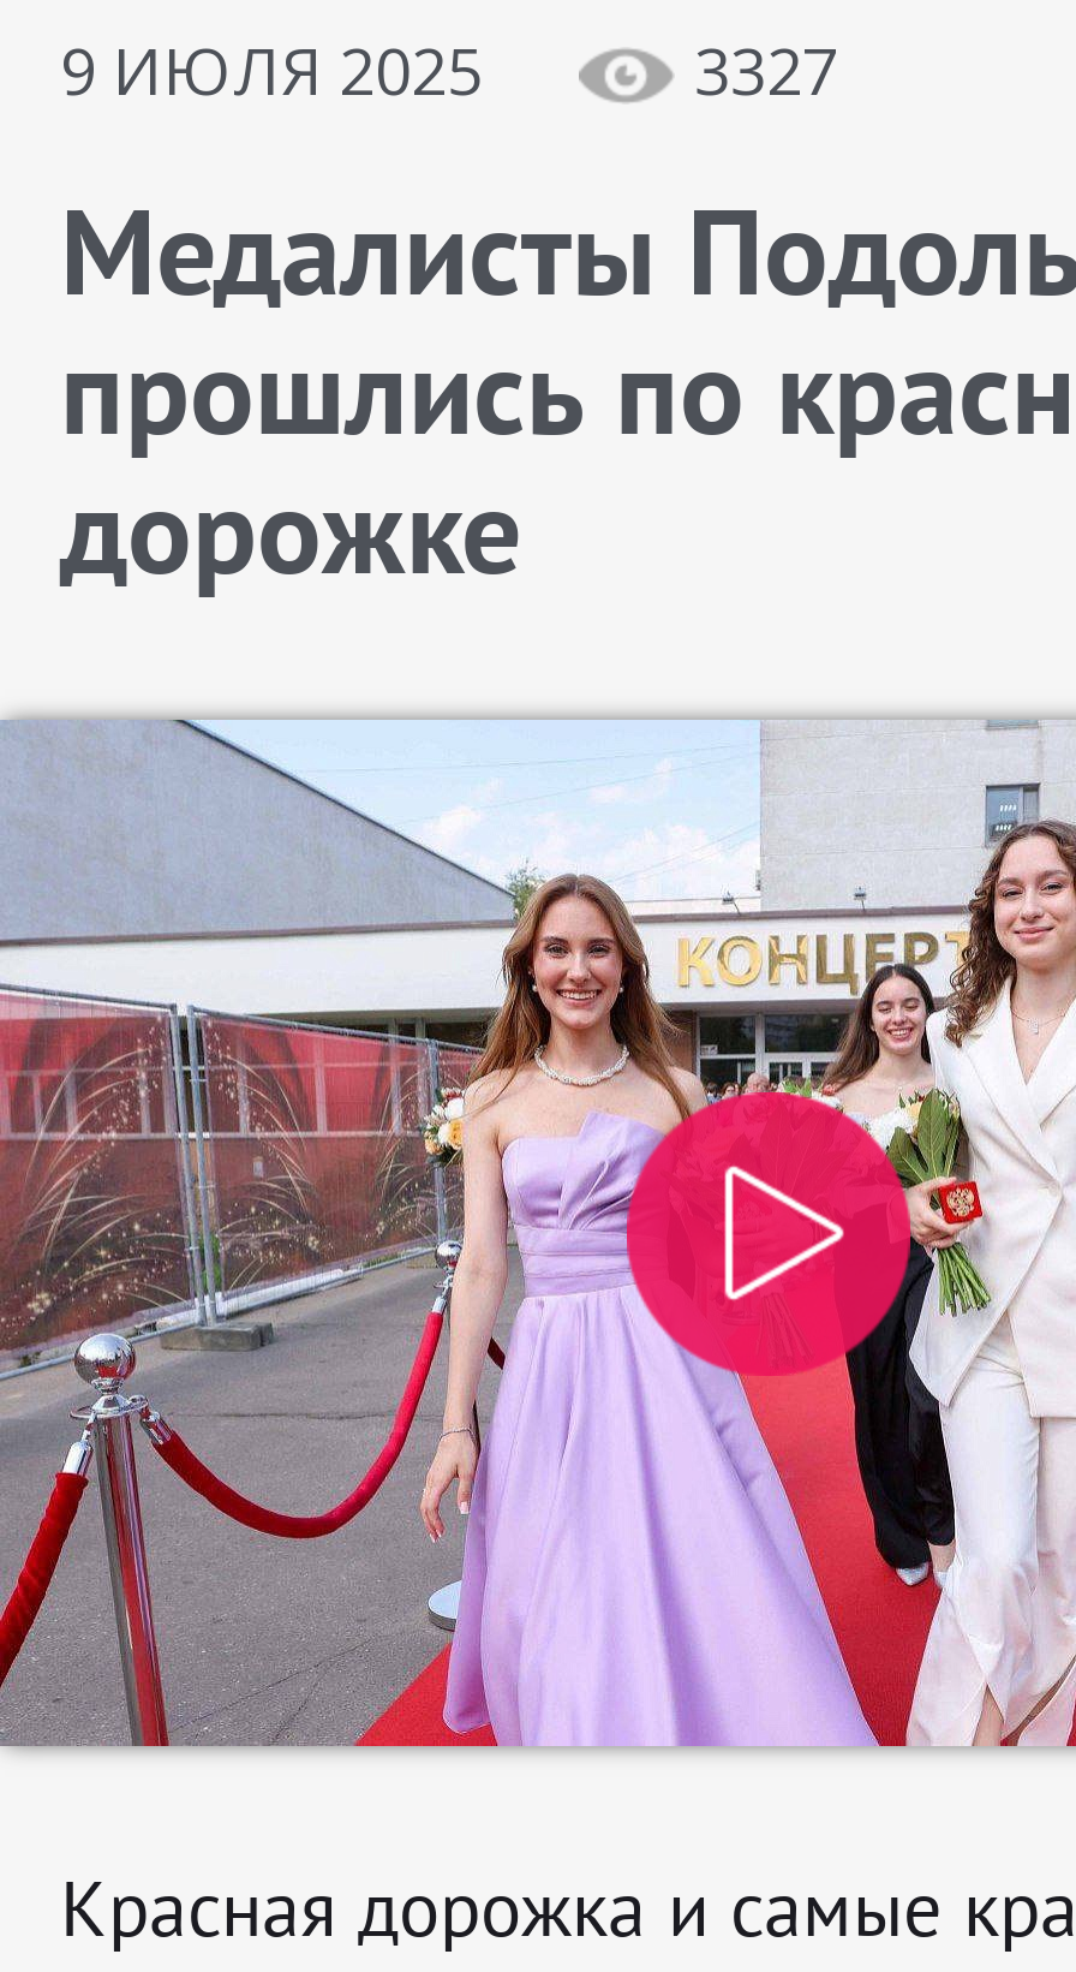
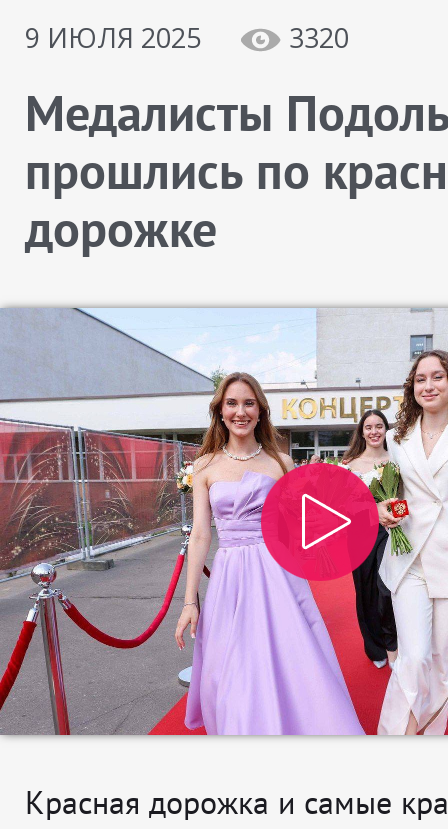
- 9 ИЮЛЯ 2025 3327
+ 9 ИЮЛЯ 2025 3320
